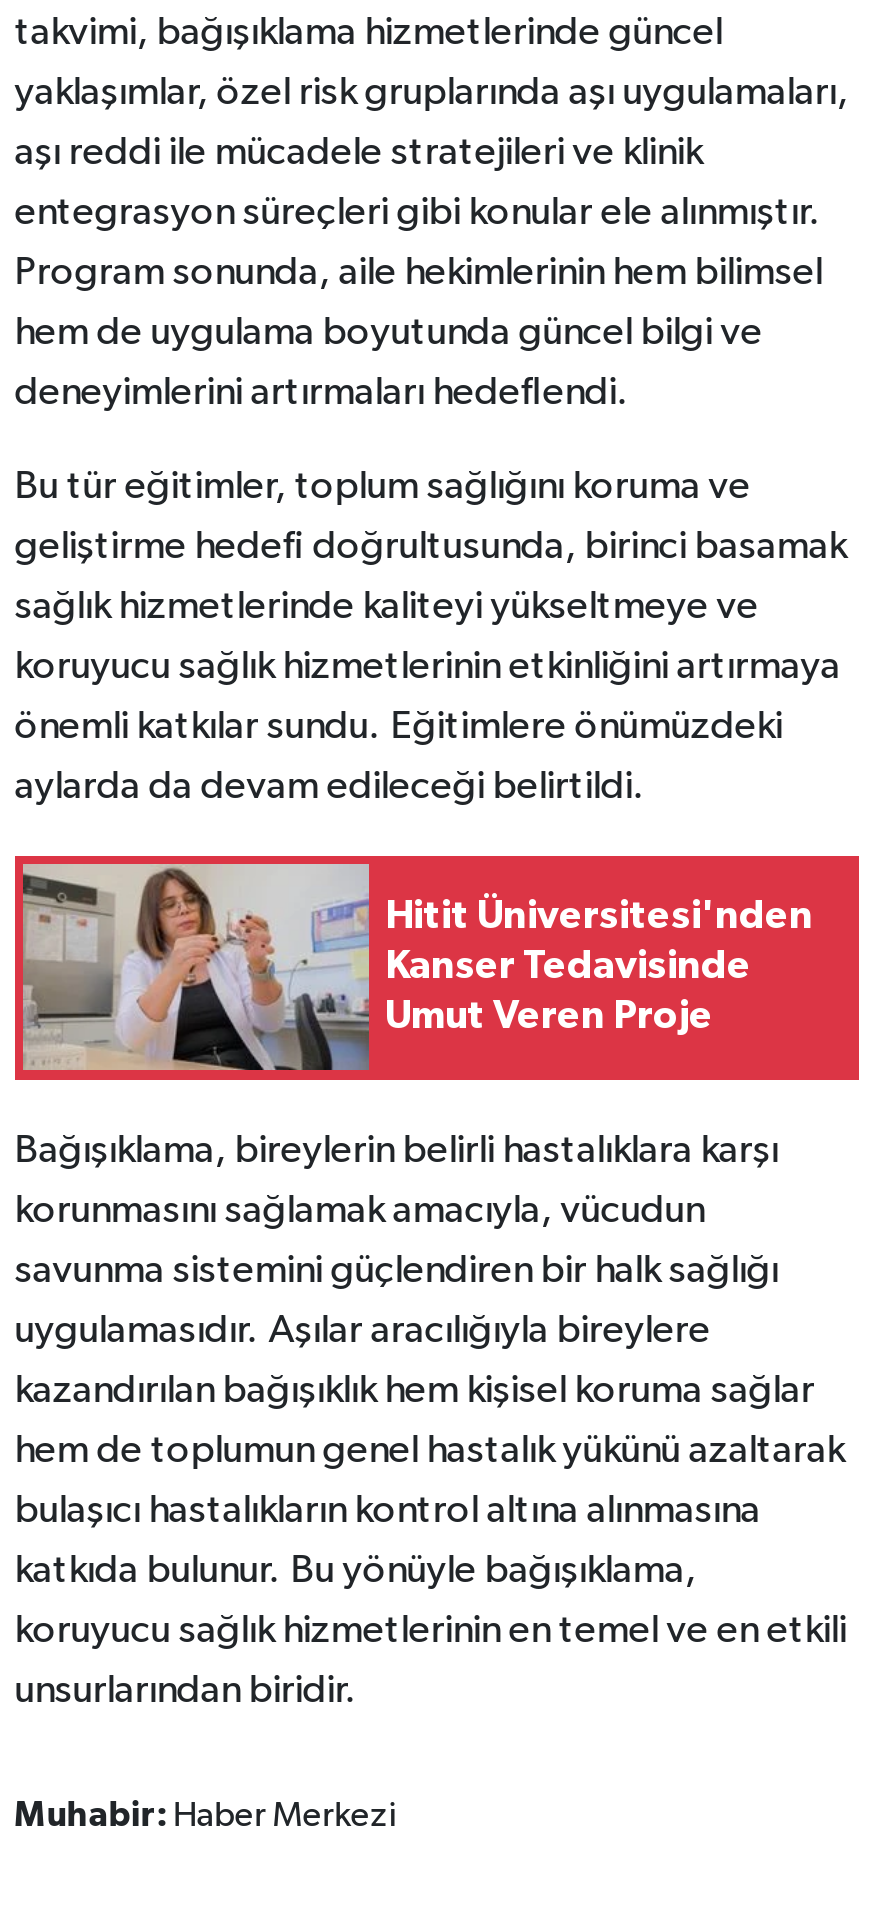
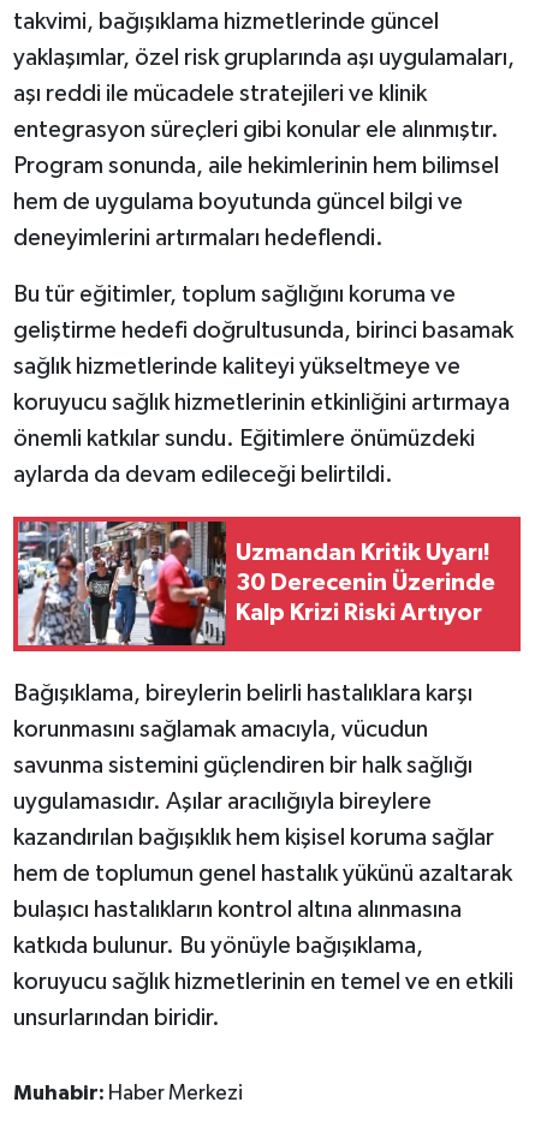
- [image]
- Hitit Üniversitesi'nden
- Kanser Tedavisinde
- Umut Veren Proje
+ [image]
+ Uzmandan Kritik Uyarı!
+ 30 Derecenin Üzerinde
+ Kalp Krizi Riski Artıyor
